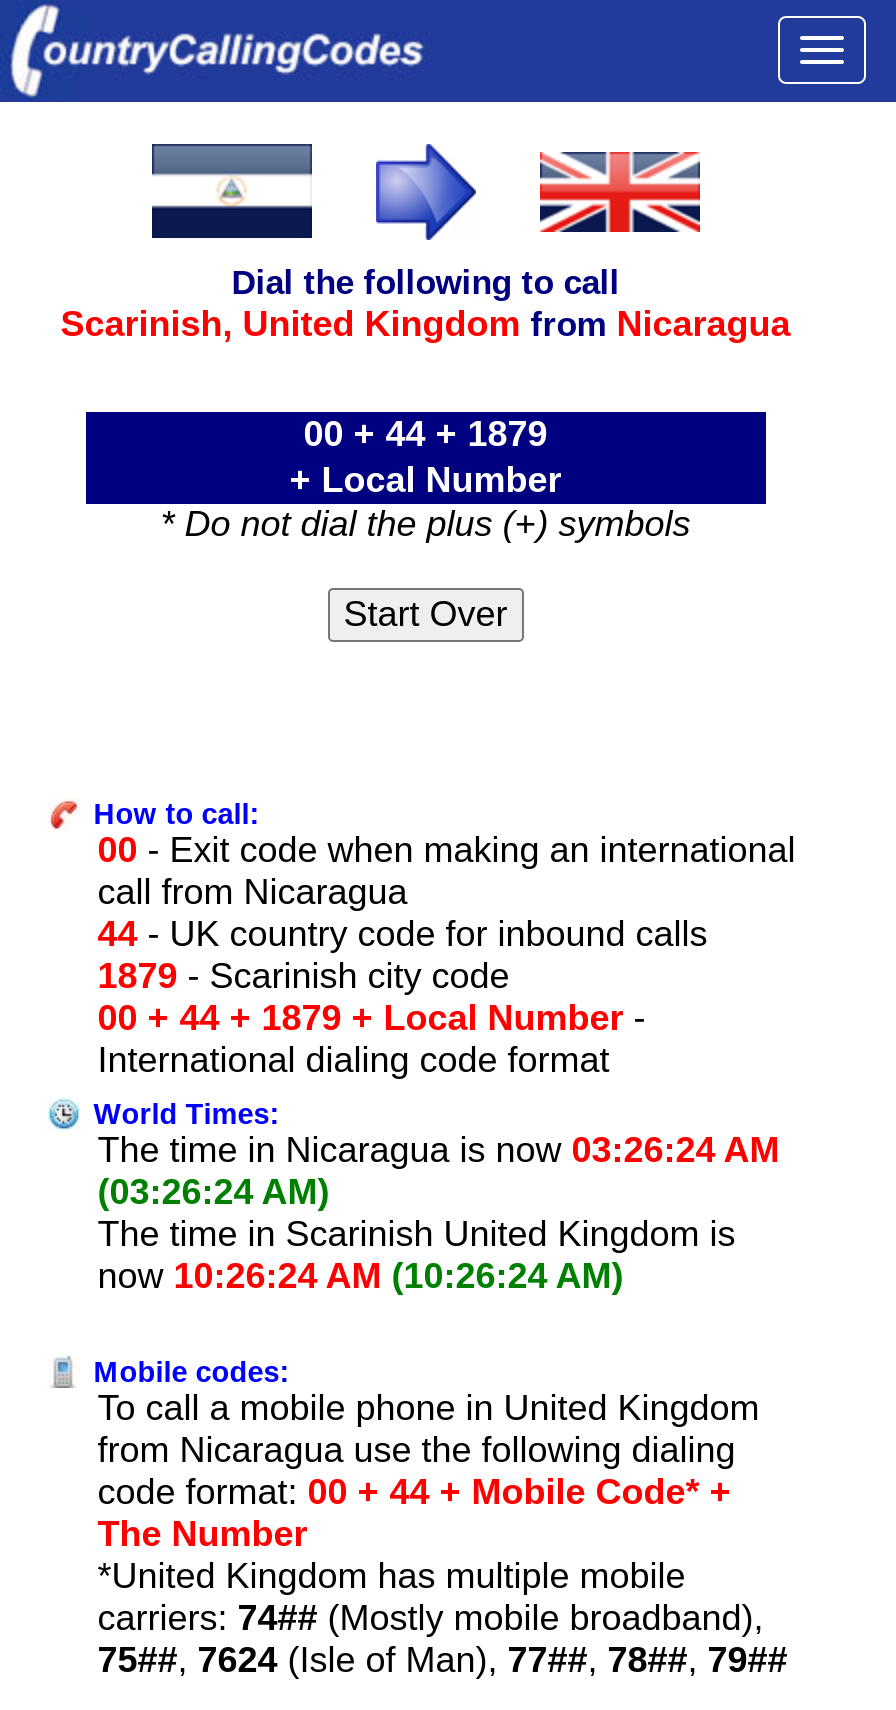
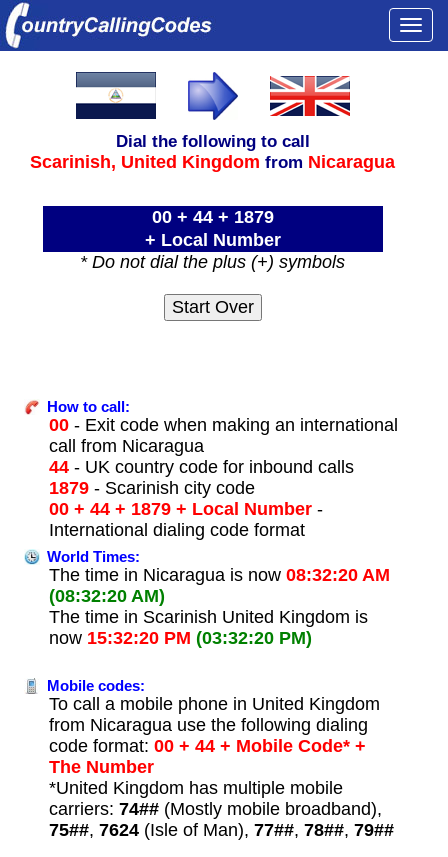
- The time in Nicaragua is now 03:26:24 AM
+ The time in Nicaragua is now 08:32:20 AM

- (03:26:24 AM)
+ (08:32:20 AM)

- now 10:26:24 AM (10:26:24 AM)
+ now 15:32:20 PM (03:32:20 PM)
